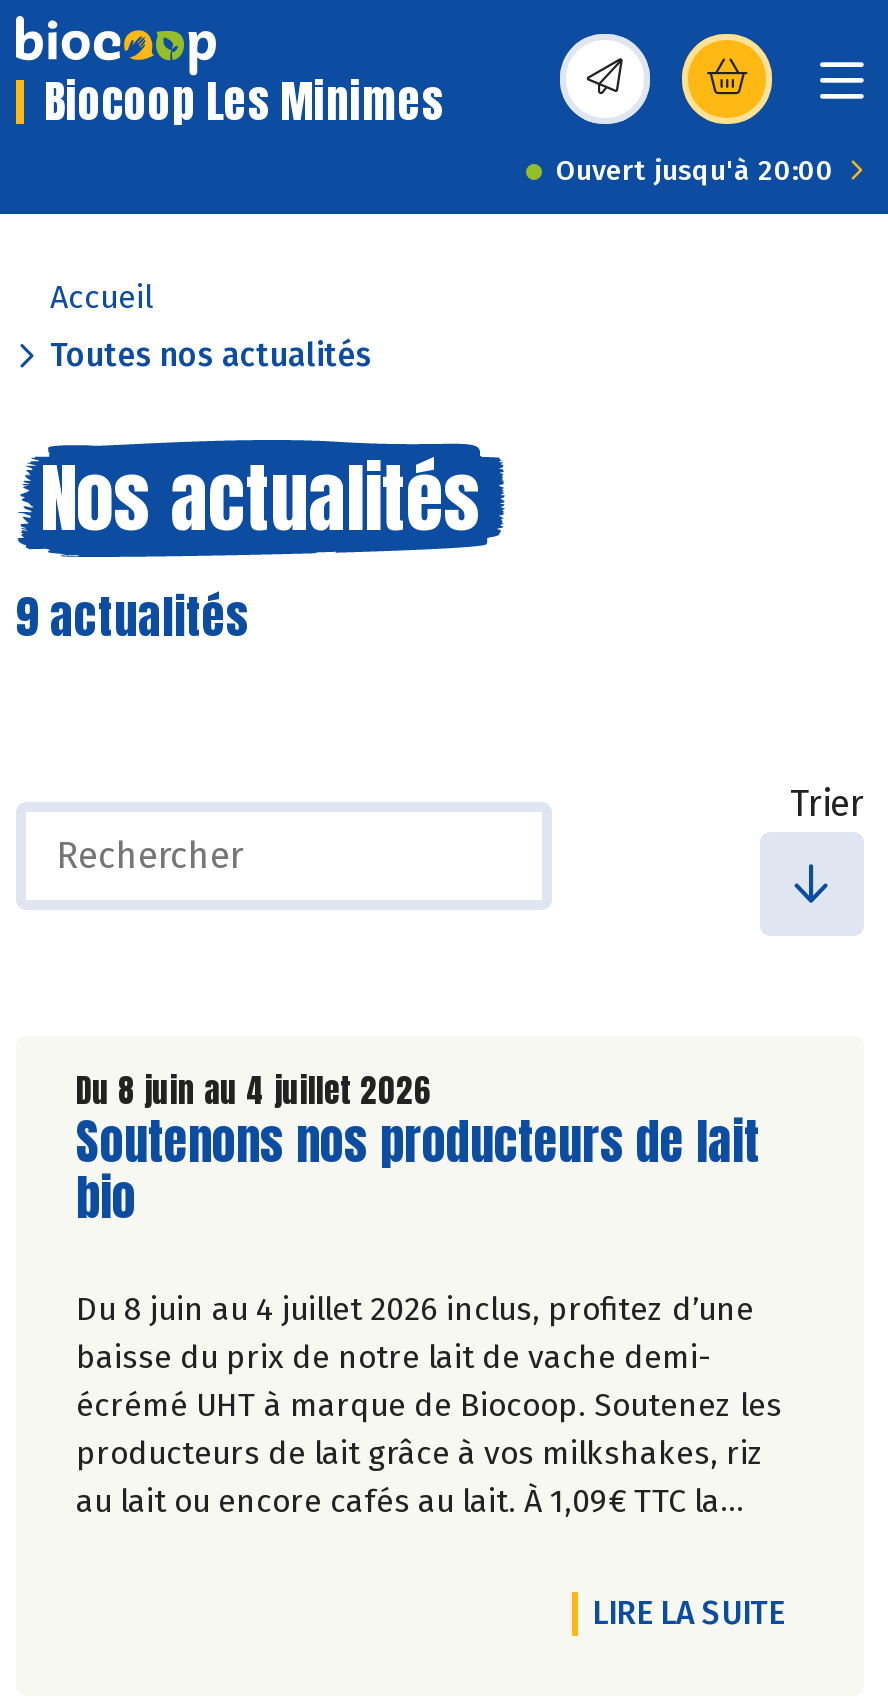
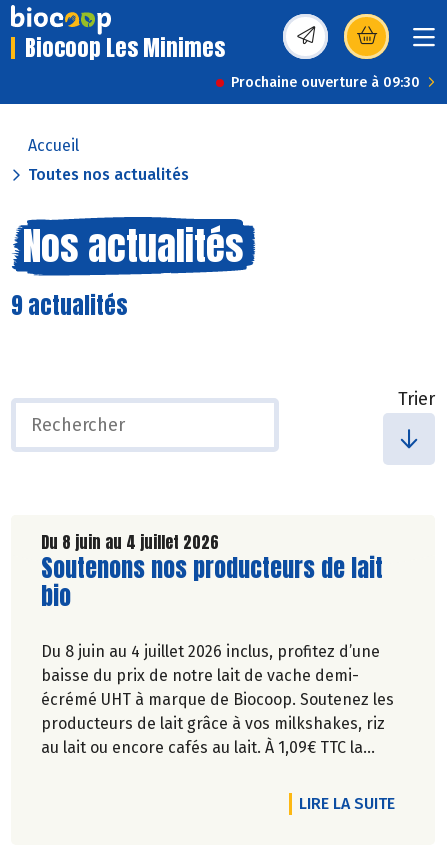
- Ouvert jusqu'à 20:00
+ Prochaine ouverture à 09:30
